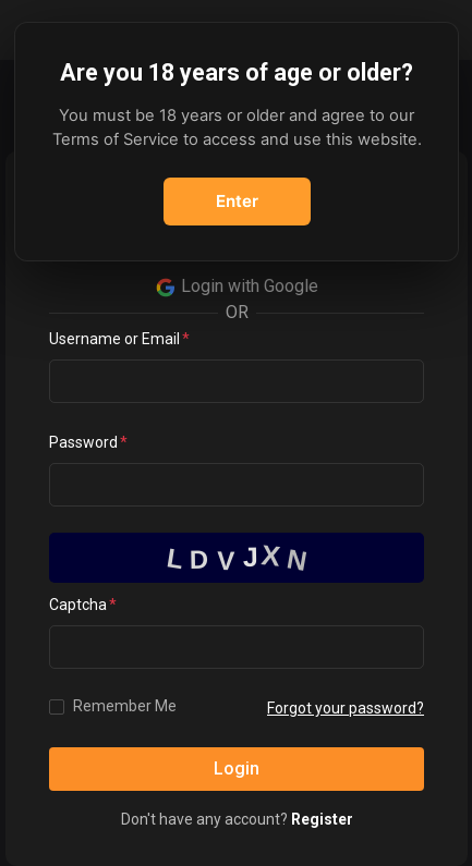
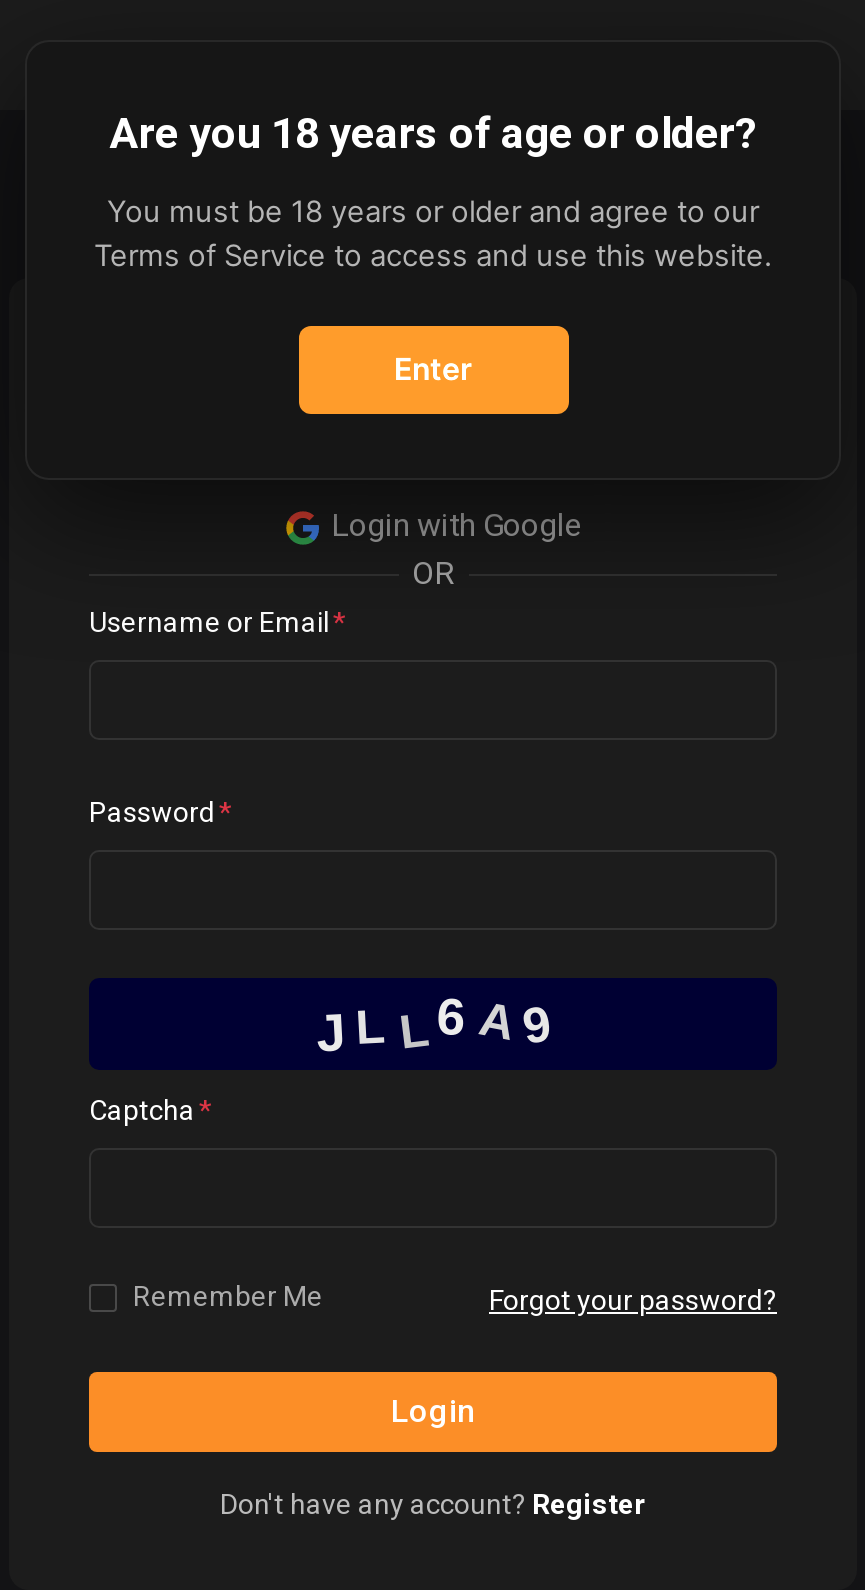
- L D V J X N
+ J L L 6 A 9
